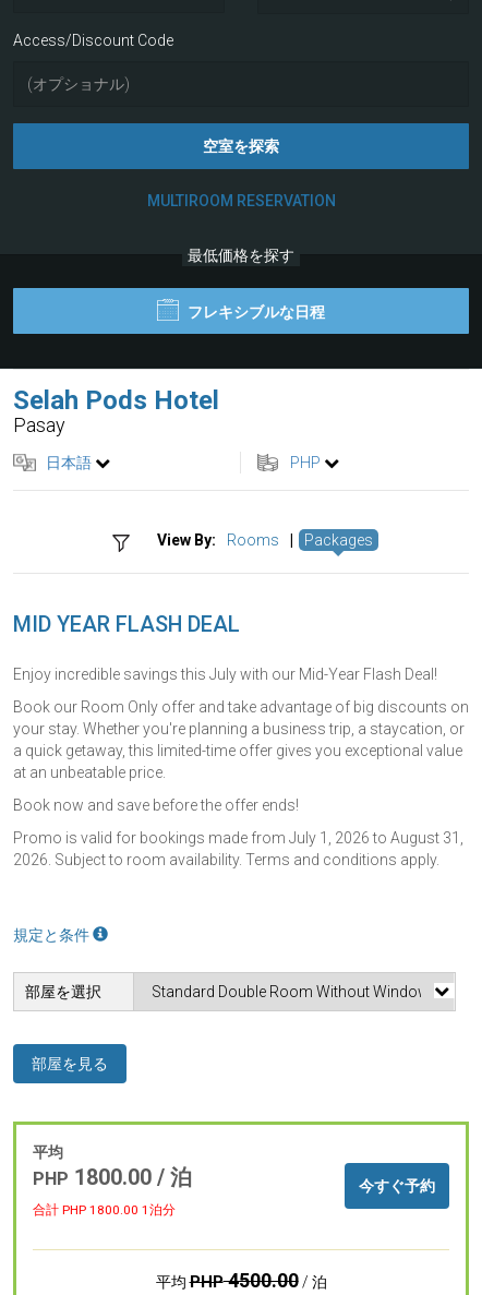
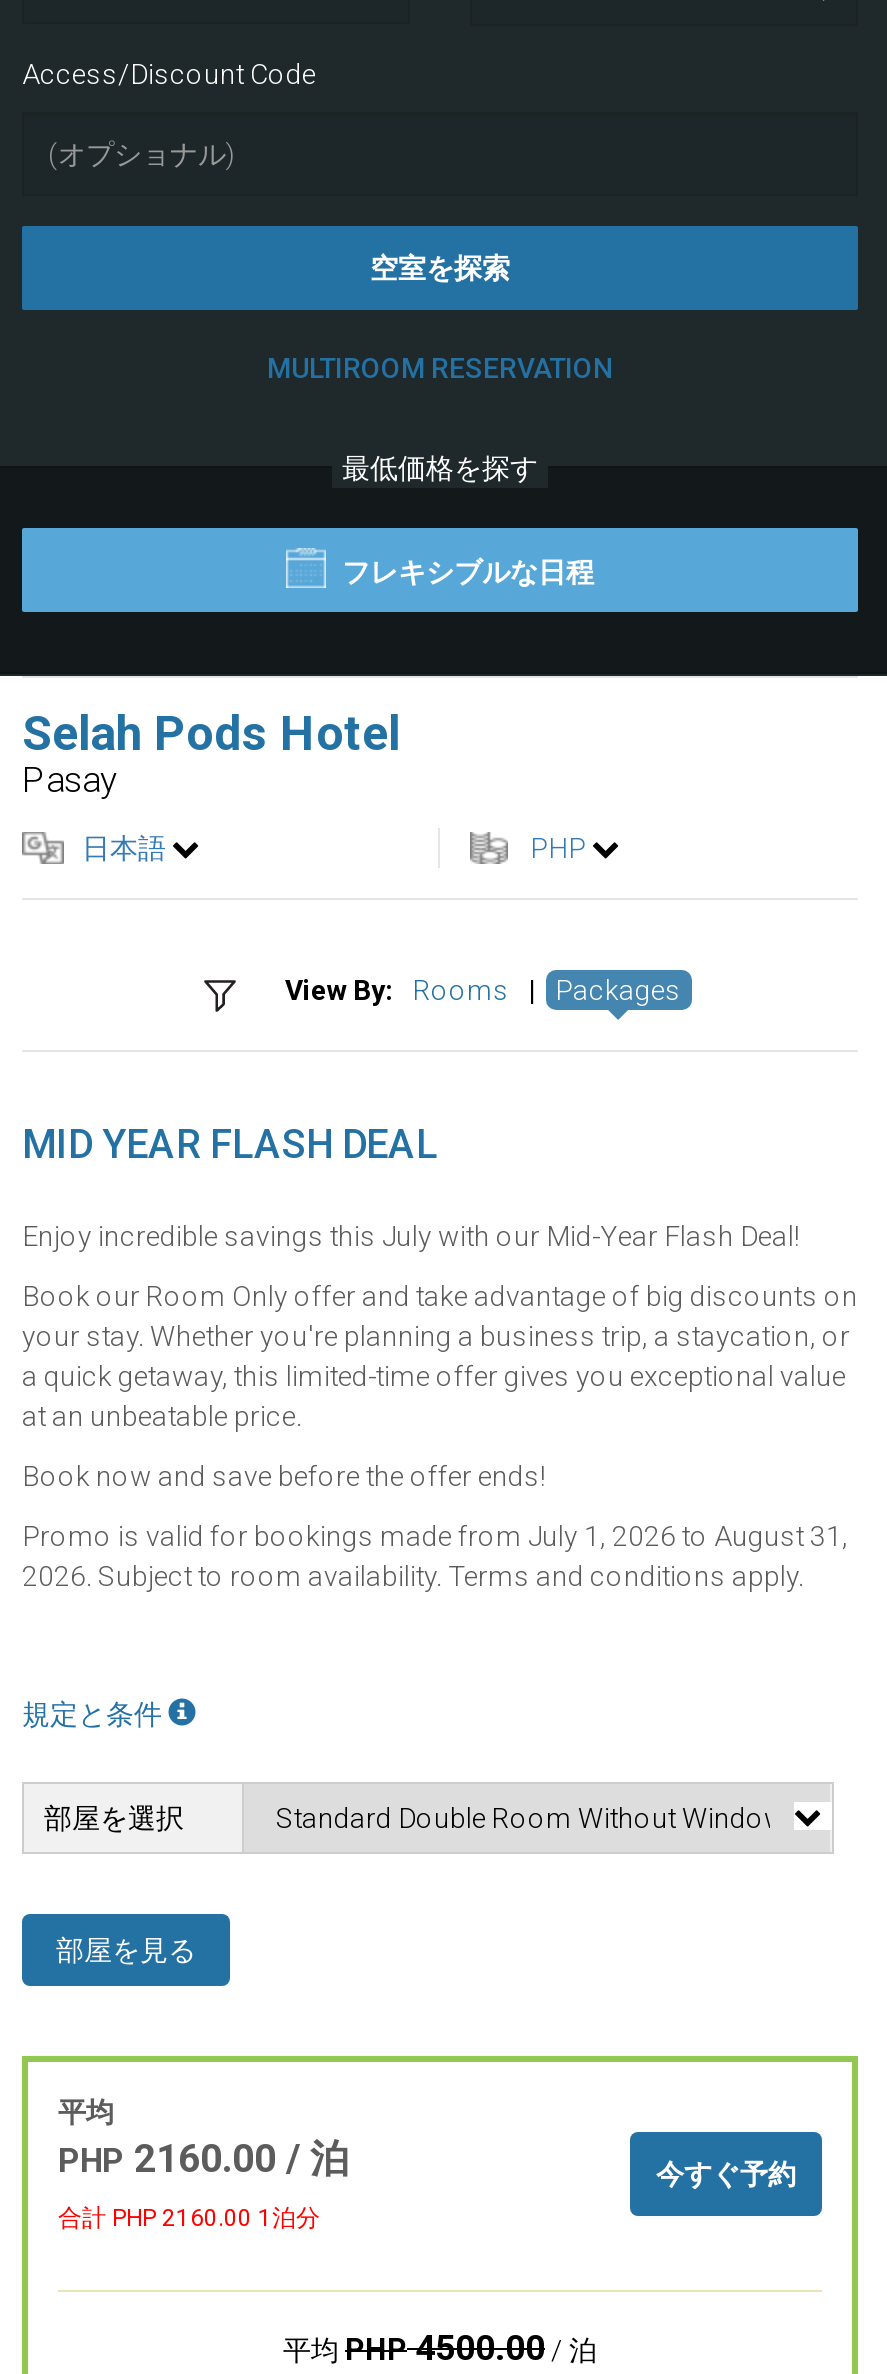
- PHP 1800.00 / 泊
+ PHP 2160.00 / 泊

- 合計 PHP 1800.00 1泊分
+ 合計 PHP 2160.00 1泊分
